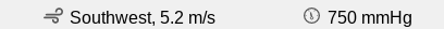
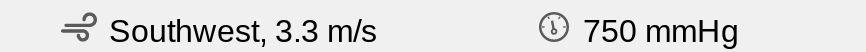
- Southwest, 5.2 m/s
+ Southwest, 3.3 m/s
